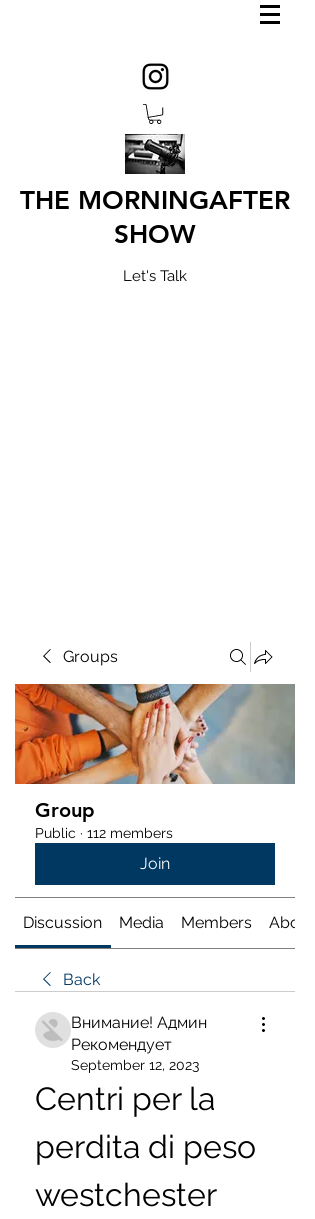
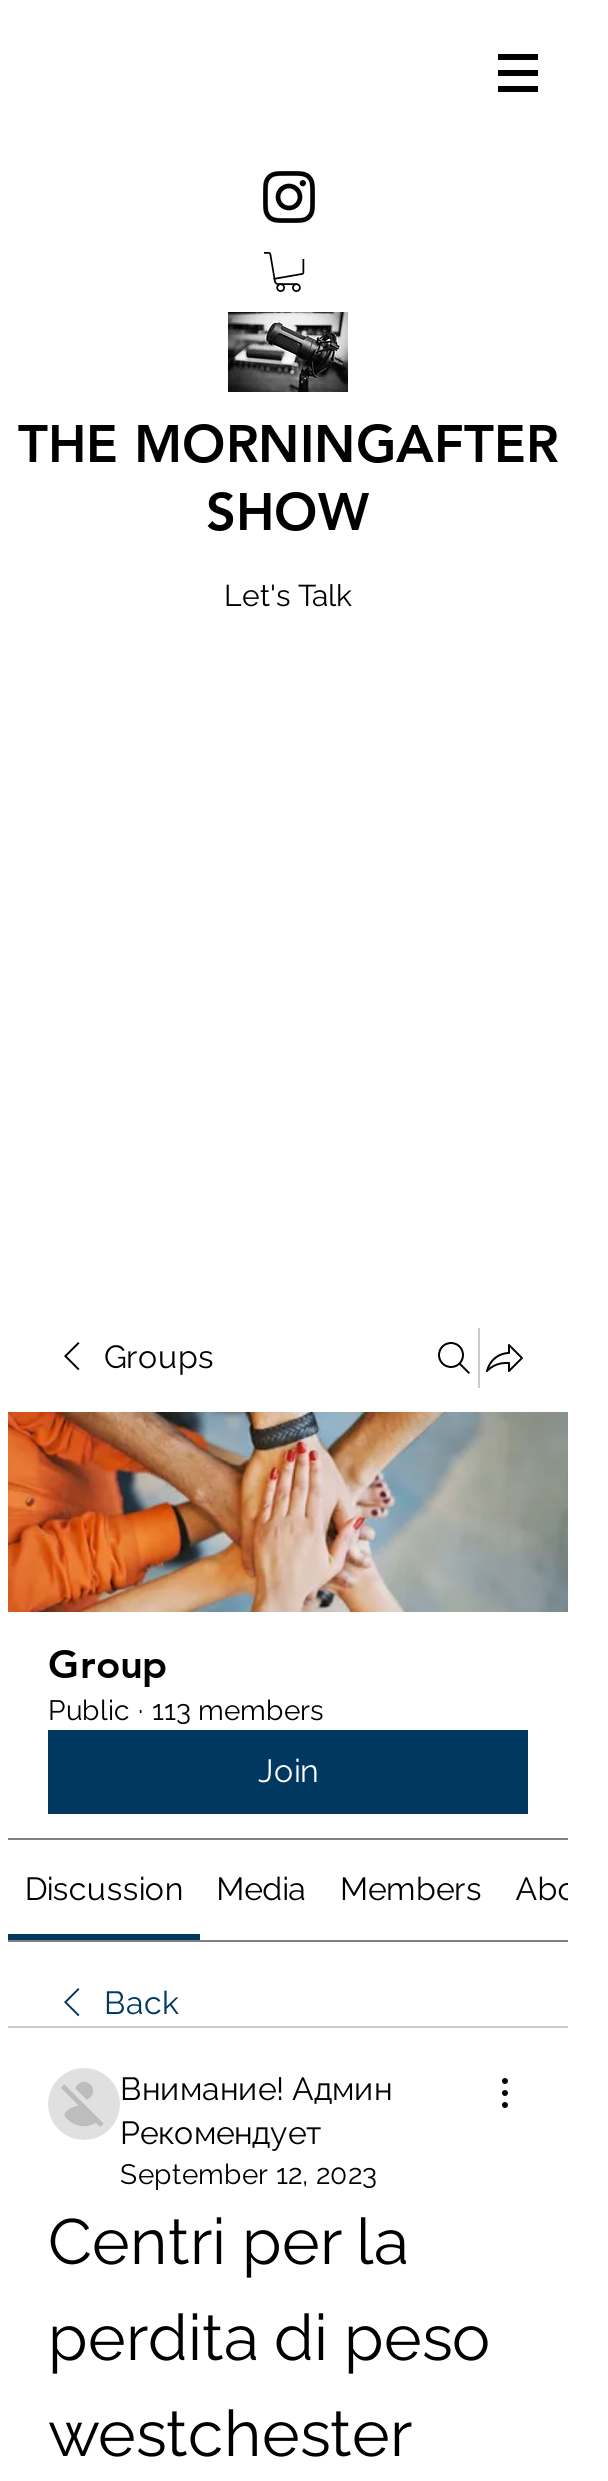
- Public · 112 members
+ Public · 113 members
